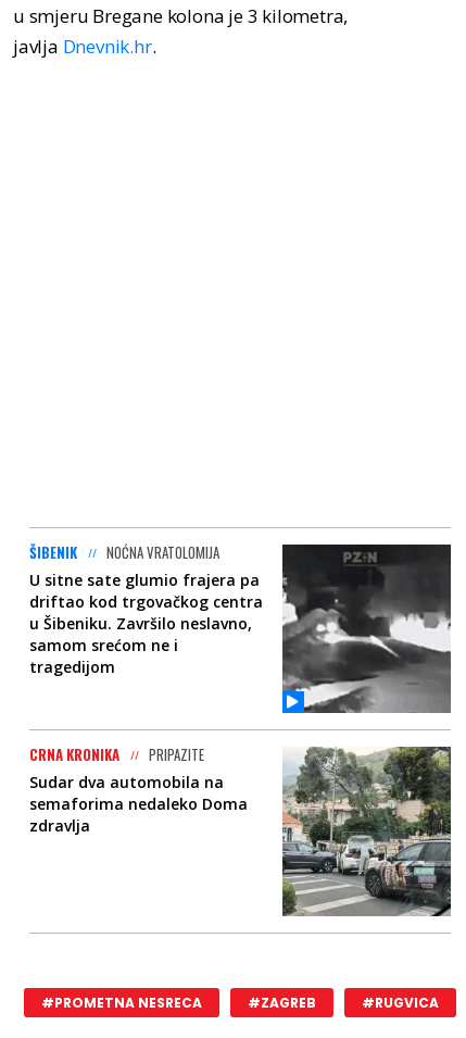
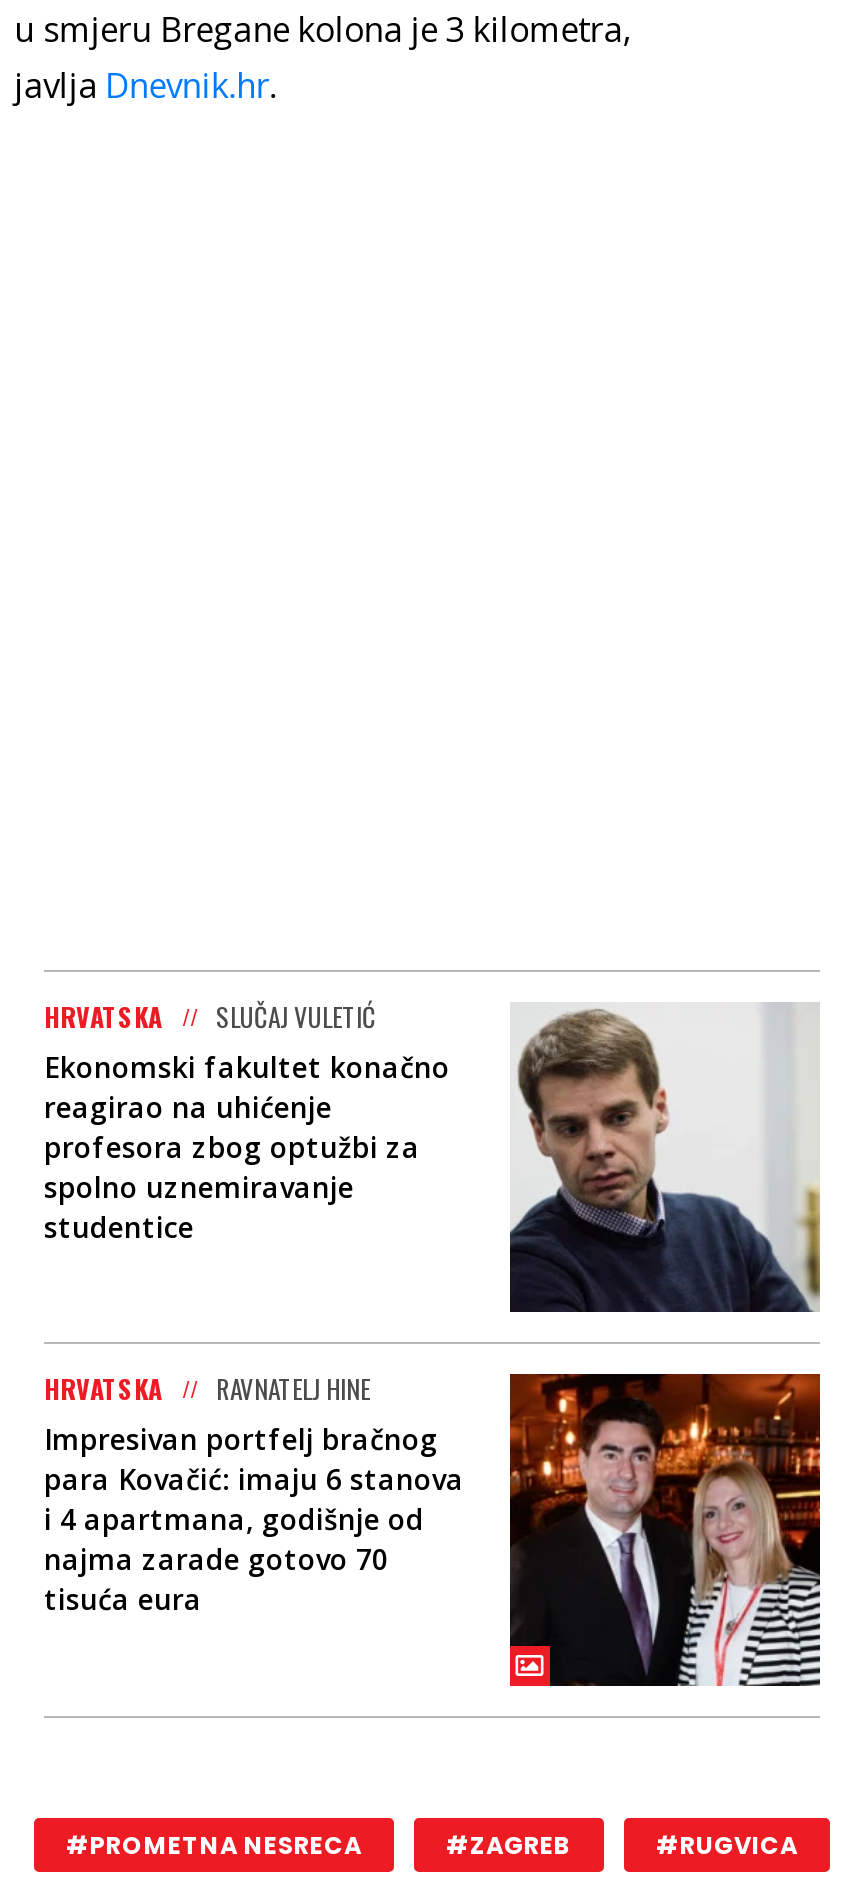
- [image]
- ŠIBENIK
- NOĆNA VRATOLOMIJA
- U sitne sate glumio frajera pa
- driftao kod trgovačkog centra
- u Šibeniku. Završilo neslavno,
- samom srećom ne i
- tragedijom
+ [image]
+ HRVATSKA
+ SLUČAJ VULETIĆ
+ Ekonomski fakultet konačno
+ reagirao na uhićenje
+ profesora zbog optužbi za
+ spolno uznemiravanje
+ studentice

- [image]
- CRNA KRONIKA
- PRIPAZITE
- Sudar dva automobila na
- semaforima nedaleko Doma
- zdravlja
+ [image]
+ HRVATSKA
+ RAVNATELJ HINE
+ Impresivan portfelj bračnog
+ para Kovačić: imaju 6 stanova
+ i 4 apartmana, godišnje od
+ najma zarade gotovo 70
+ tisuća eura
